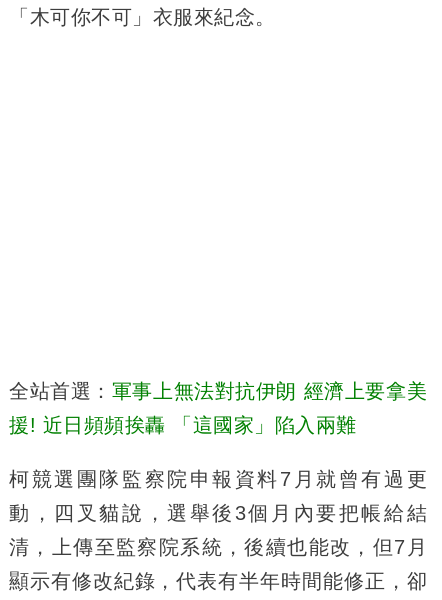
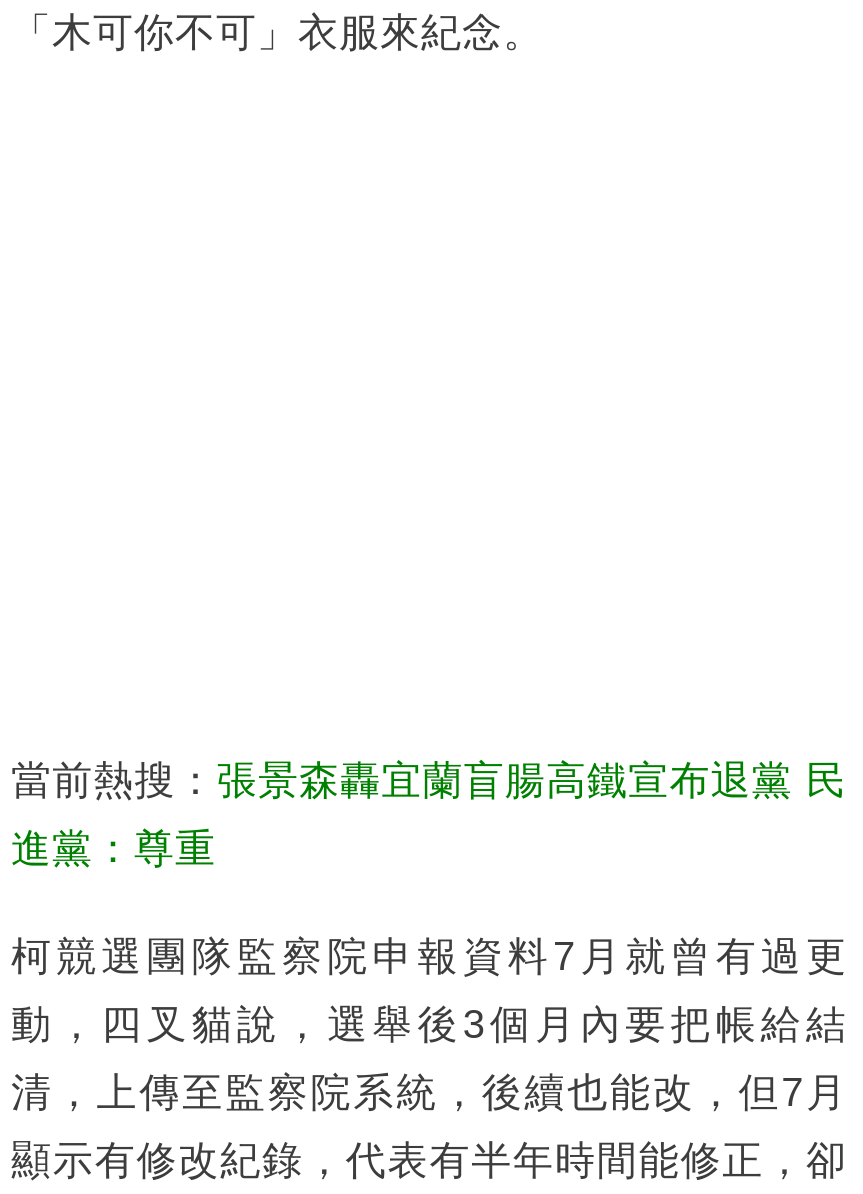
- 全站首選：軍事上無法對抗伊朗 經濟上要拿美
+ 當前熱搜：張景森轟宜蘭盲腸高鐵宣布退黨 民

- 援! 近日頻頻挨轟 「這國家」陷入兩難
+ 進黨：尊重
